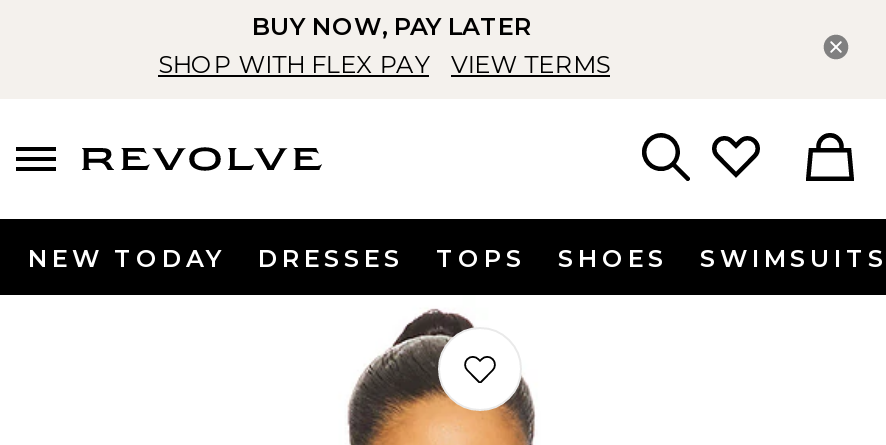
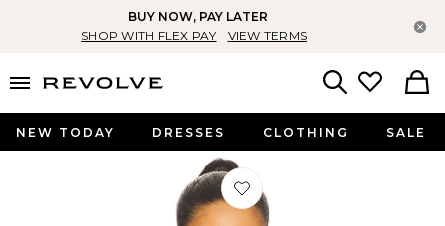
- TOPS
- SHOES
- SWIMSUITS
+ CLOTHING
+ SALE
